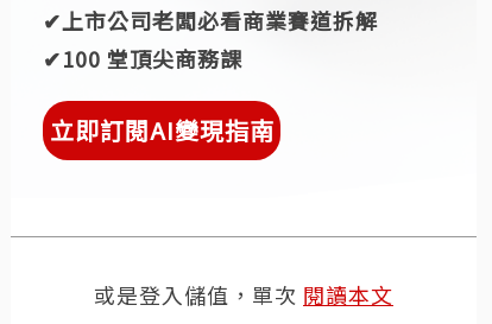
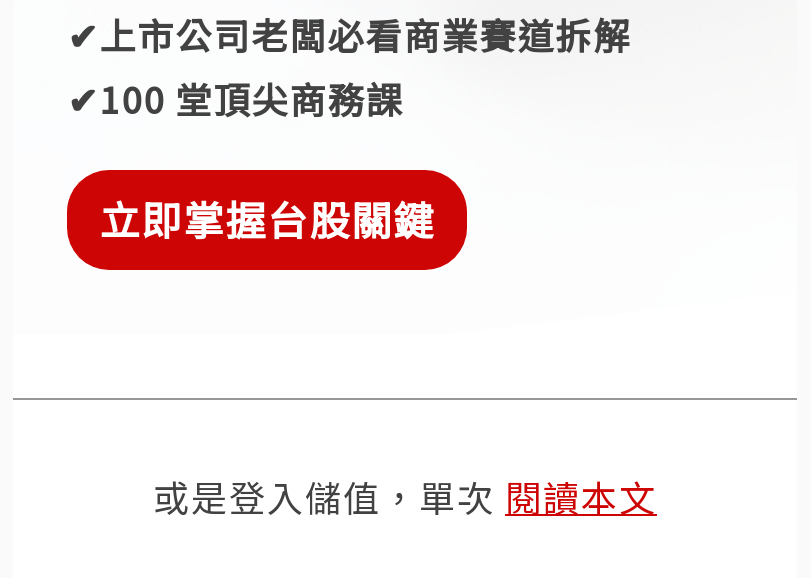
- 立即訂閱AI變現指南
+ 立即掌握台股關鍵
